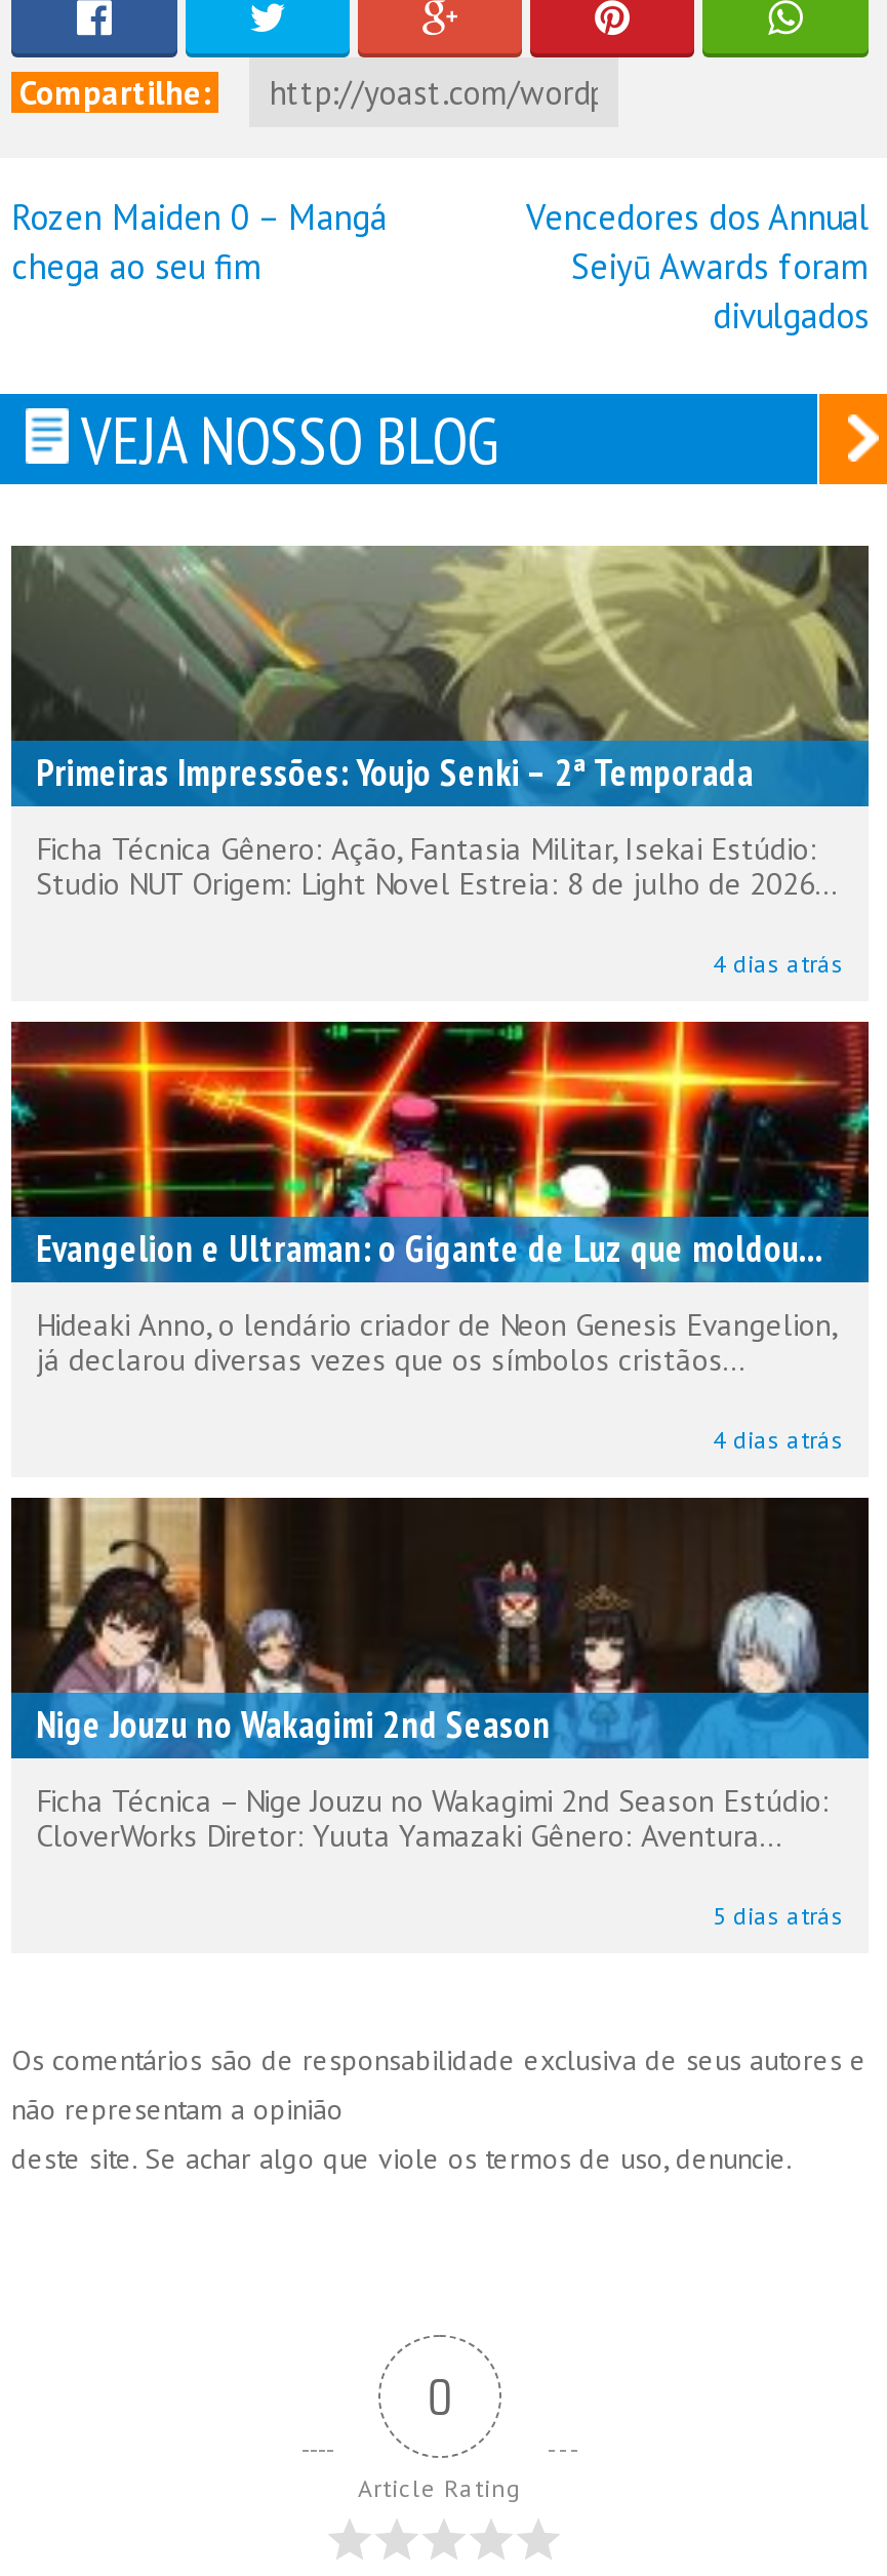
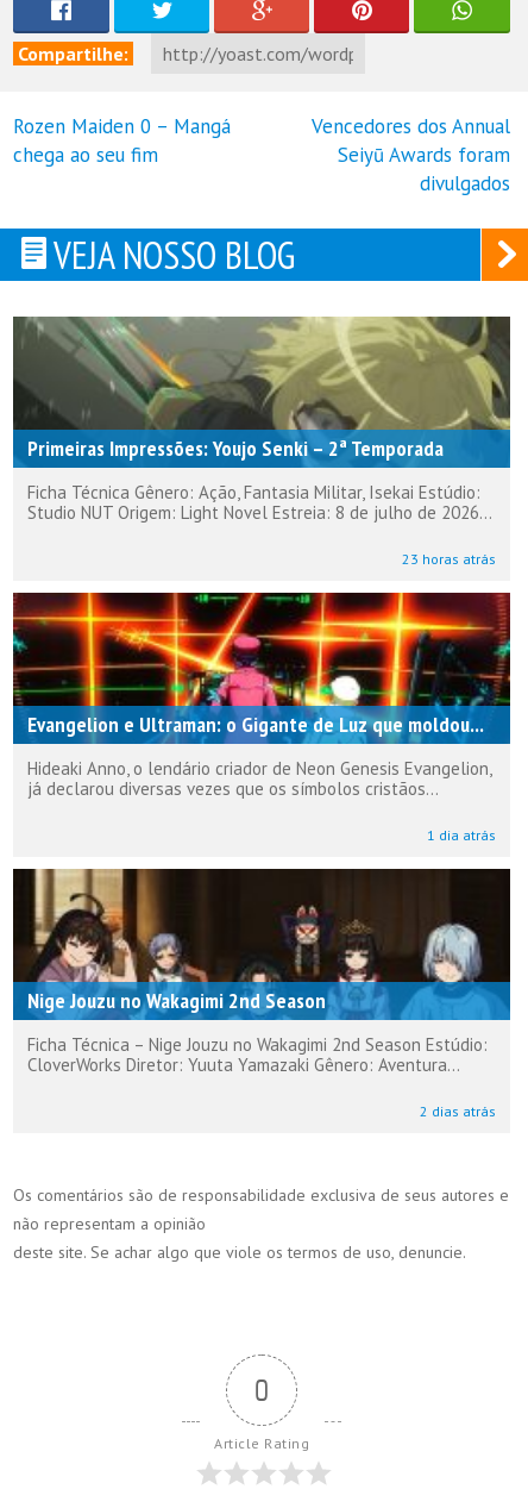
- 4 dias atrás
+ 23 horas atrás

- 4 dias atrás
+ 1 dia atrás

- 5 dias atrás
+ 2 dias atrás
